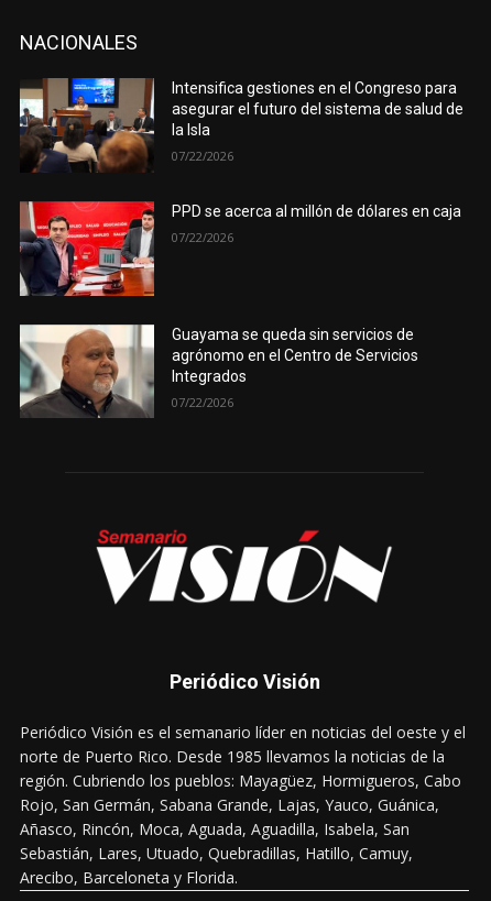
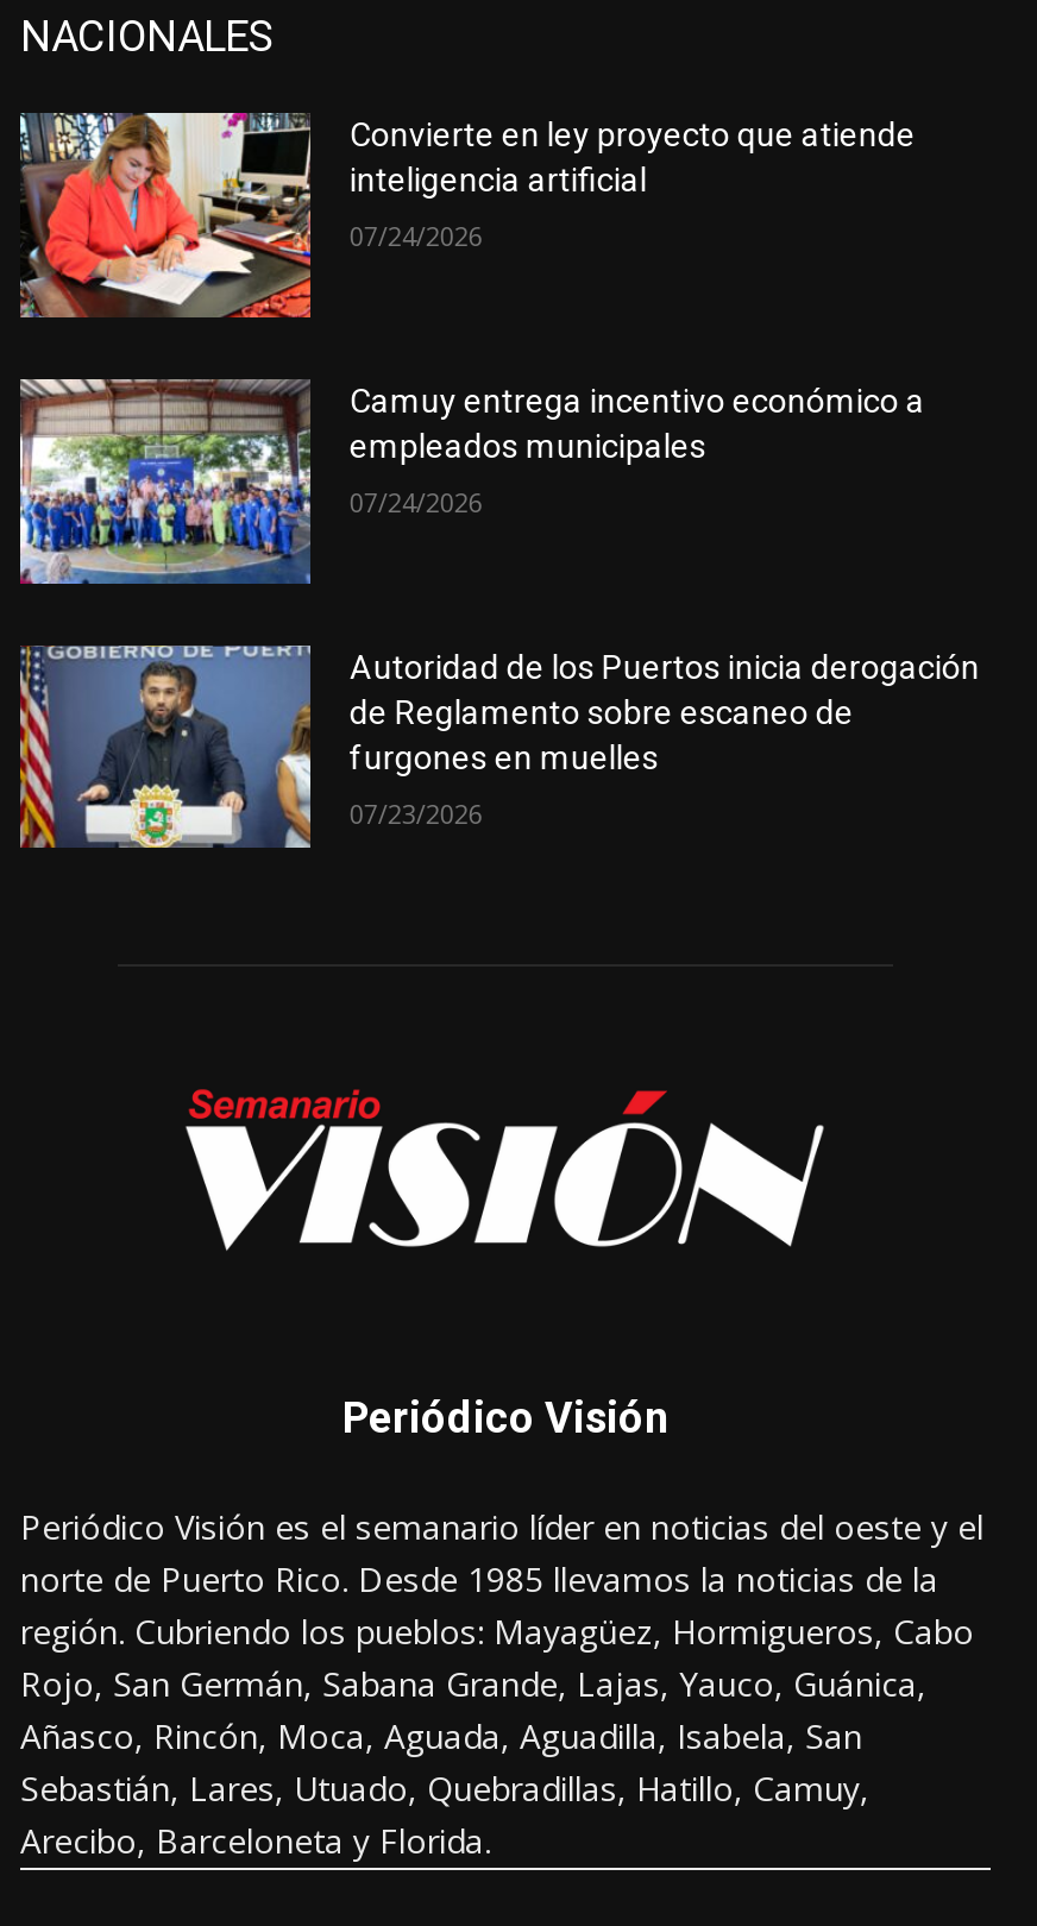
- [image]
- Intensifica gestiones en el Congreso para
- asegurar el futuro del sistema de salud de
- la Isla
+ [image]
+ Convierte en ley proyecto que atiende
+ inteligencia artificial

- 07/22/2026
+ 07/24/2026

- [image]
- PPD se acerca al millón de dólares en caja
+ [image]
+ Camuy entrega incentivo económico a
+ empleados municipales

- 07/22/2026
+ 07/24/2026

- [image]
- Guayama se queda sin servicios de
- agrónomo en el Centro de Servicios
- Integrados
+ [image]
+ Autoridad de los Puertos inicia derogación
+ de Reglamento sobre escaneo de
+ furgones en muelles

- 07/22/2026
+ 07/23/2026
